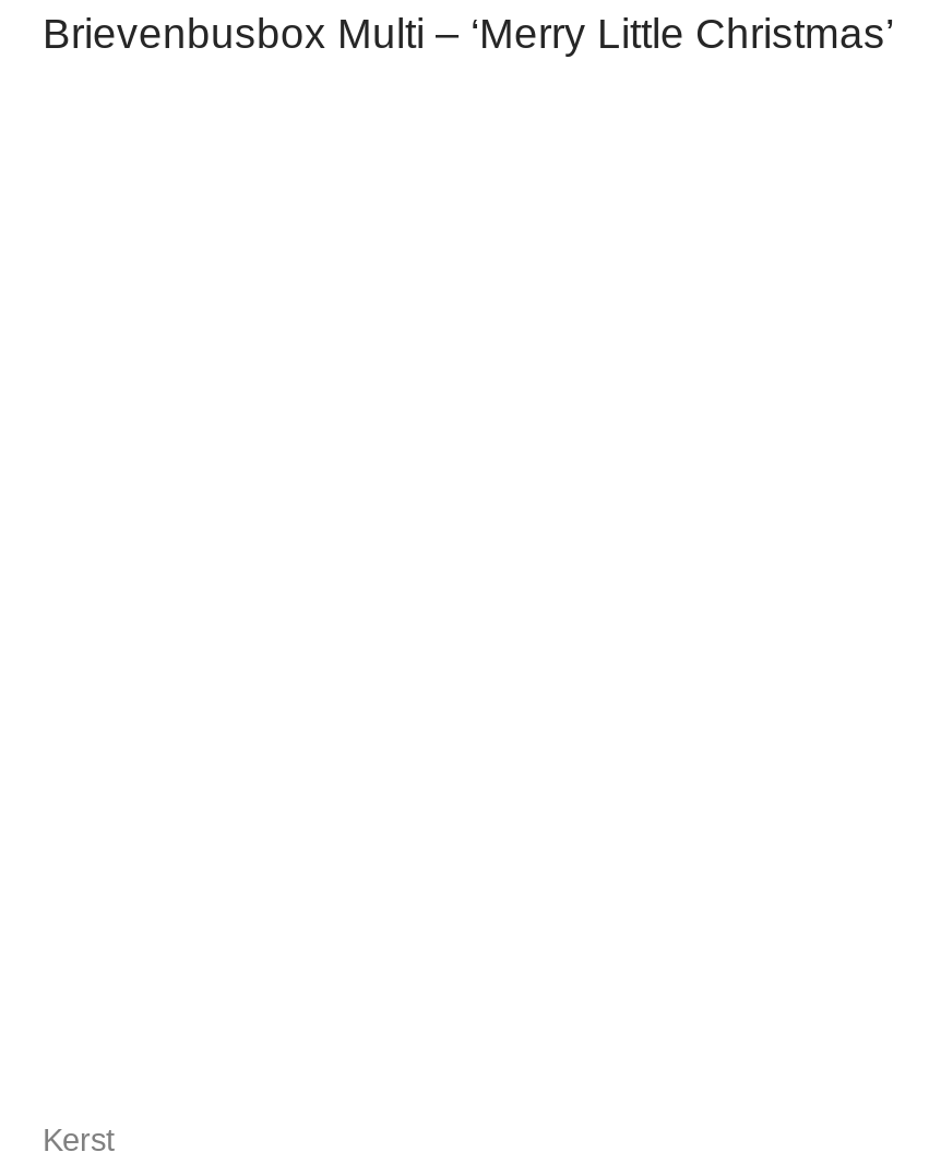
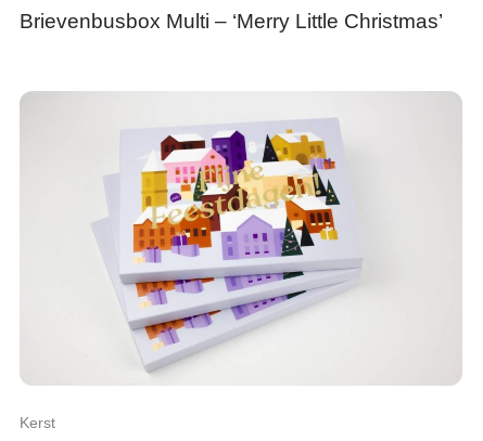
+ [image]
